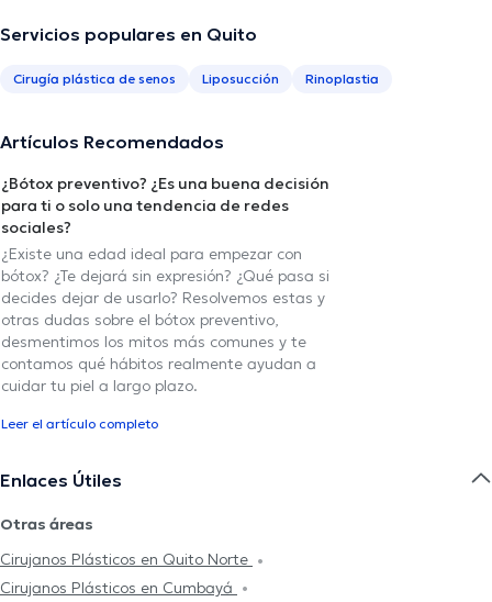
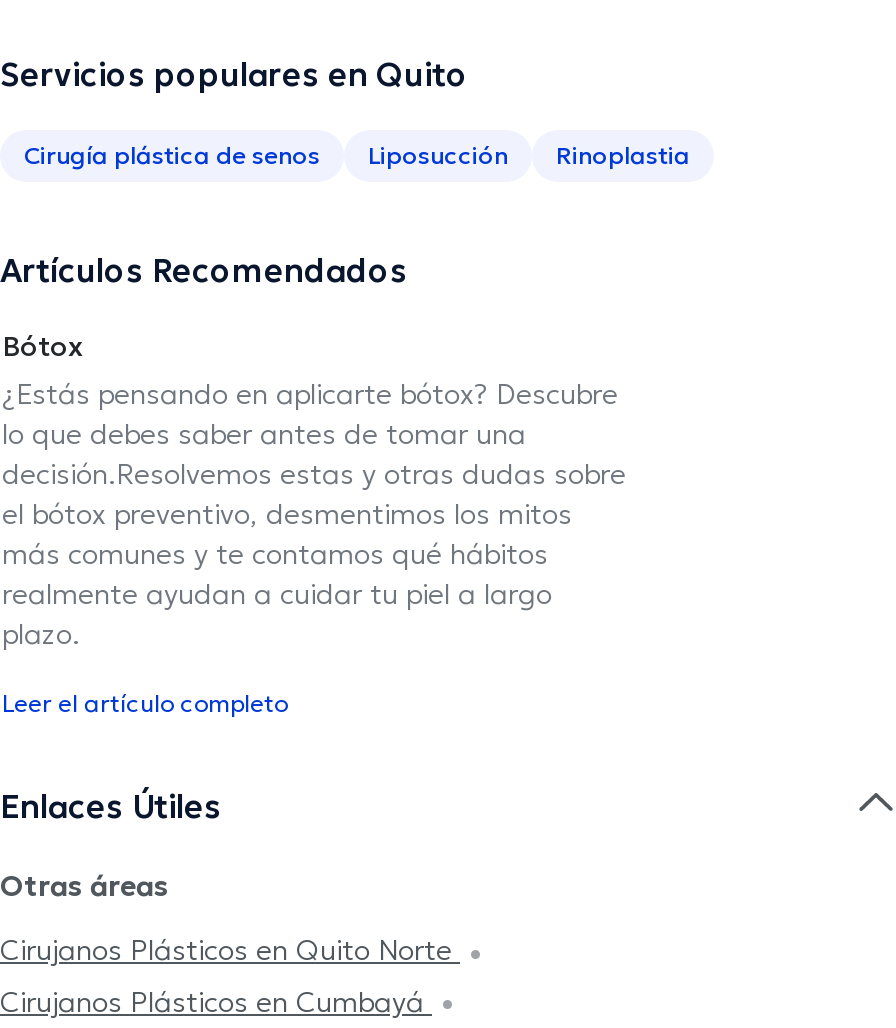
- ¿Bótox preventivo? ¿Es una buena decisión
- para ti o solo una tendencia de redes
- sociales?
- ¿Existe una edad ideal para empezar con
- bótox? ¿Te dejará sin expresión? ¿Qué pasa si
- decides dejar de usarlo? Resolvemos estas y
- otras dudas sobre el bótox preventivo,
- desmentimos los mitos más comunes y te
- contamos qué hábitos realmente ayudan a
- cuidar tu piel a largo plazo.
+ Bótox
+ ¿Estás pensando en aplicarte bótox? Descubre
+ lo que debes saber antes de tomar una
+ decisión.Resolvemos estas y otras dudas sobre
+ el bótox preventivo, desmentimos los mitos
+ más comunes y te contamos qué hábitos
+ realmente ayudan a cuidar tu piel a largo
+ plazo.
